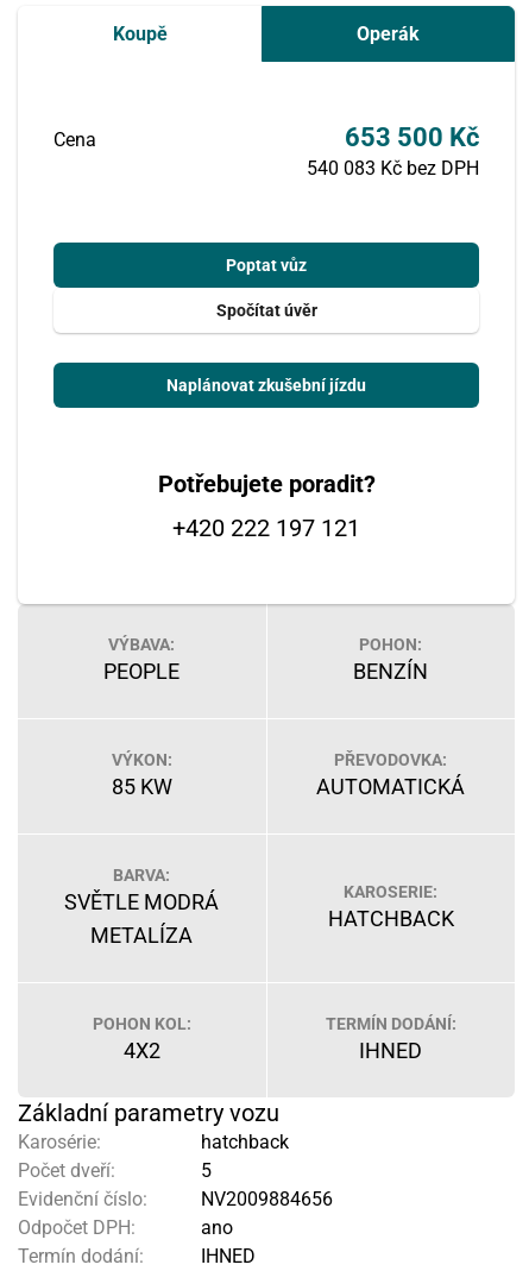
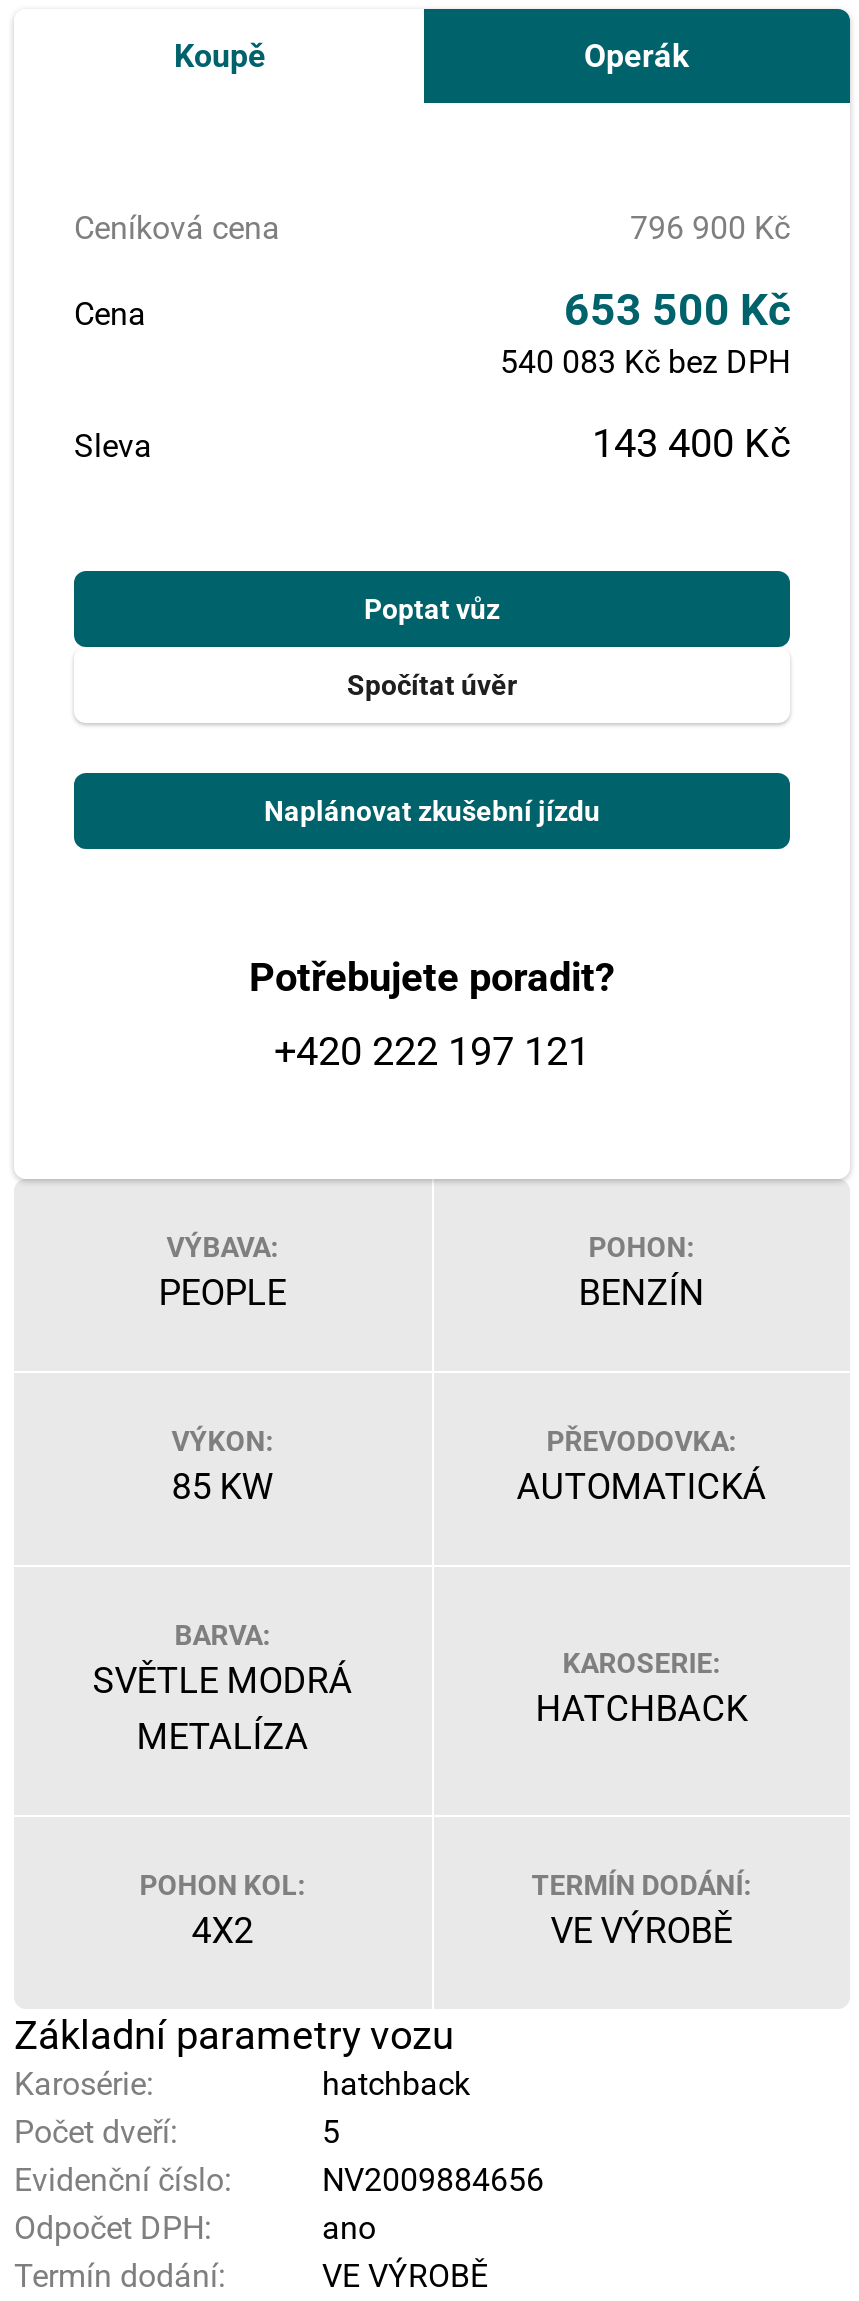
+ Ceníková cena
+ 796 900 Kč

+ Sleva
+ 143 400 Kč

- IHNED
+ VE VÝROBĚ

- IHNED
+ VE VÝROBĚ
